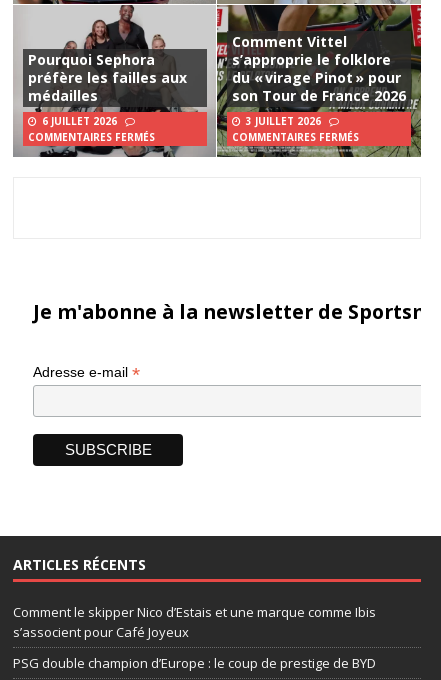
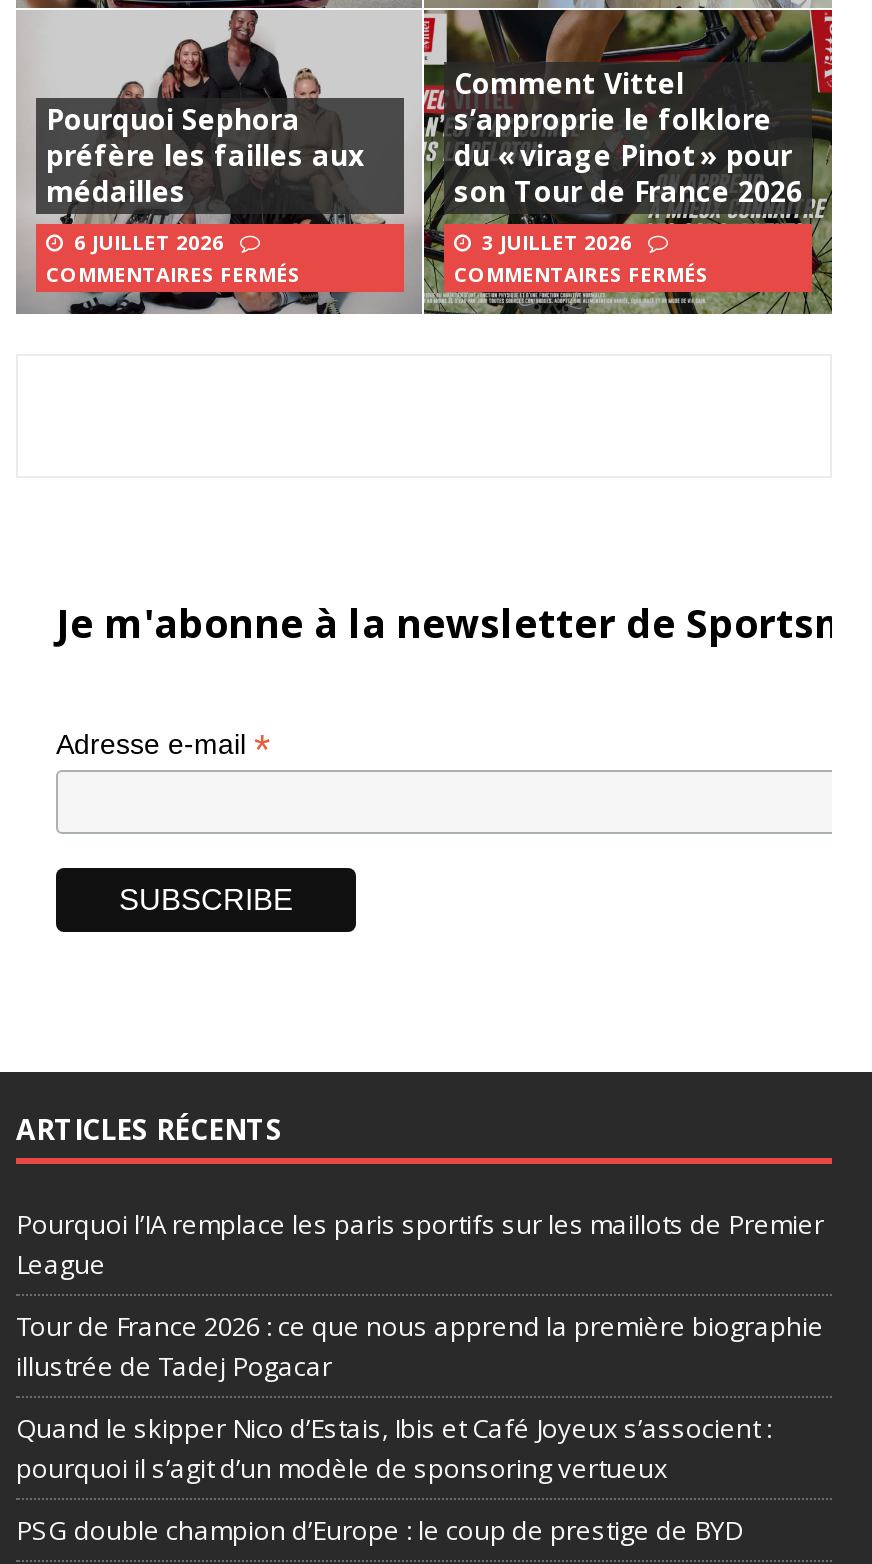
- Comment le skipper Nico d’Estais et une marque comme Ibis
- s’associent pour Café Joyeux
+ Pourquoi l’IA remplace les paris sportifs sur les maillots de Premier
+ League
+ Tour de France 2026 : ce que nous apprend la première biographie
+ illustrée de Tadej Pogacar
+ Quand le skipper Nico d’Estais, Ibis et Café Joyeux s’associent :
+ pourquoi il s’agit d’un modèle de sponsoring vertueux
